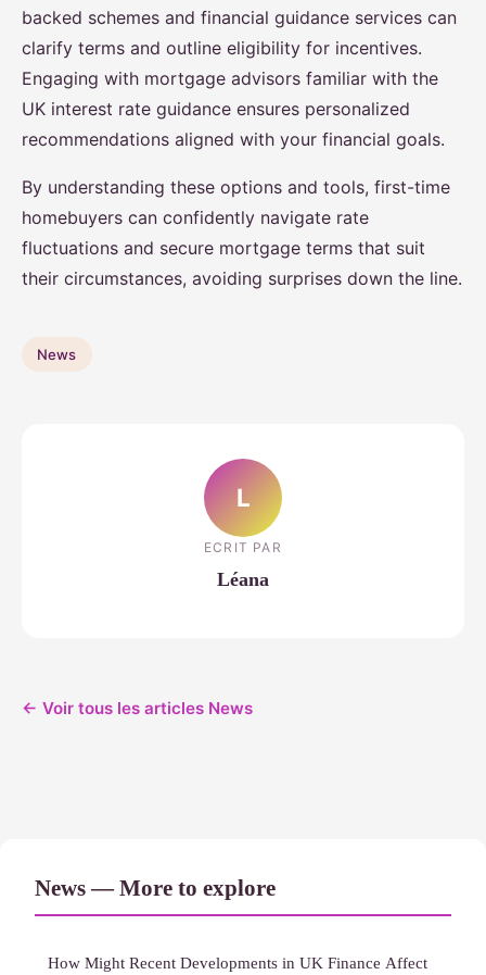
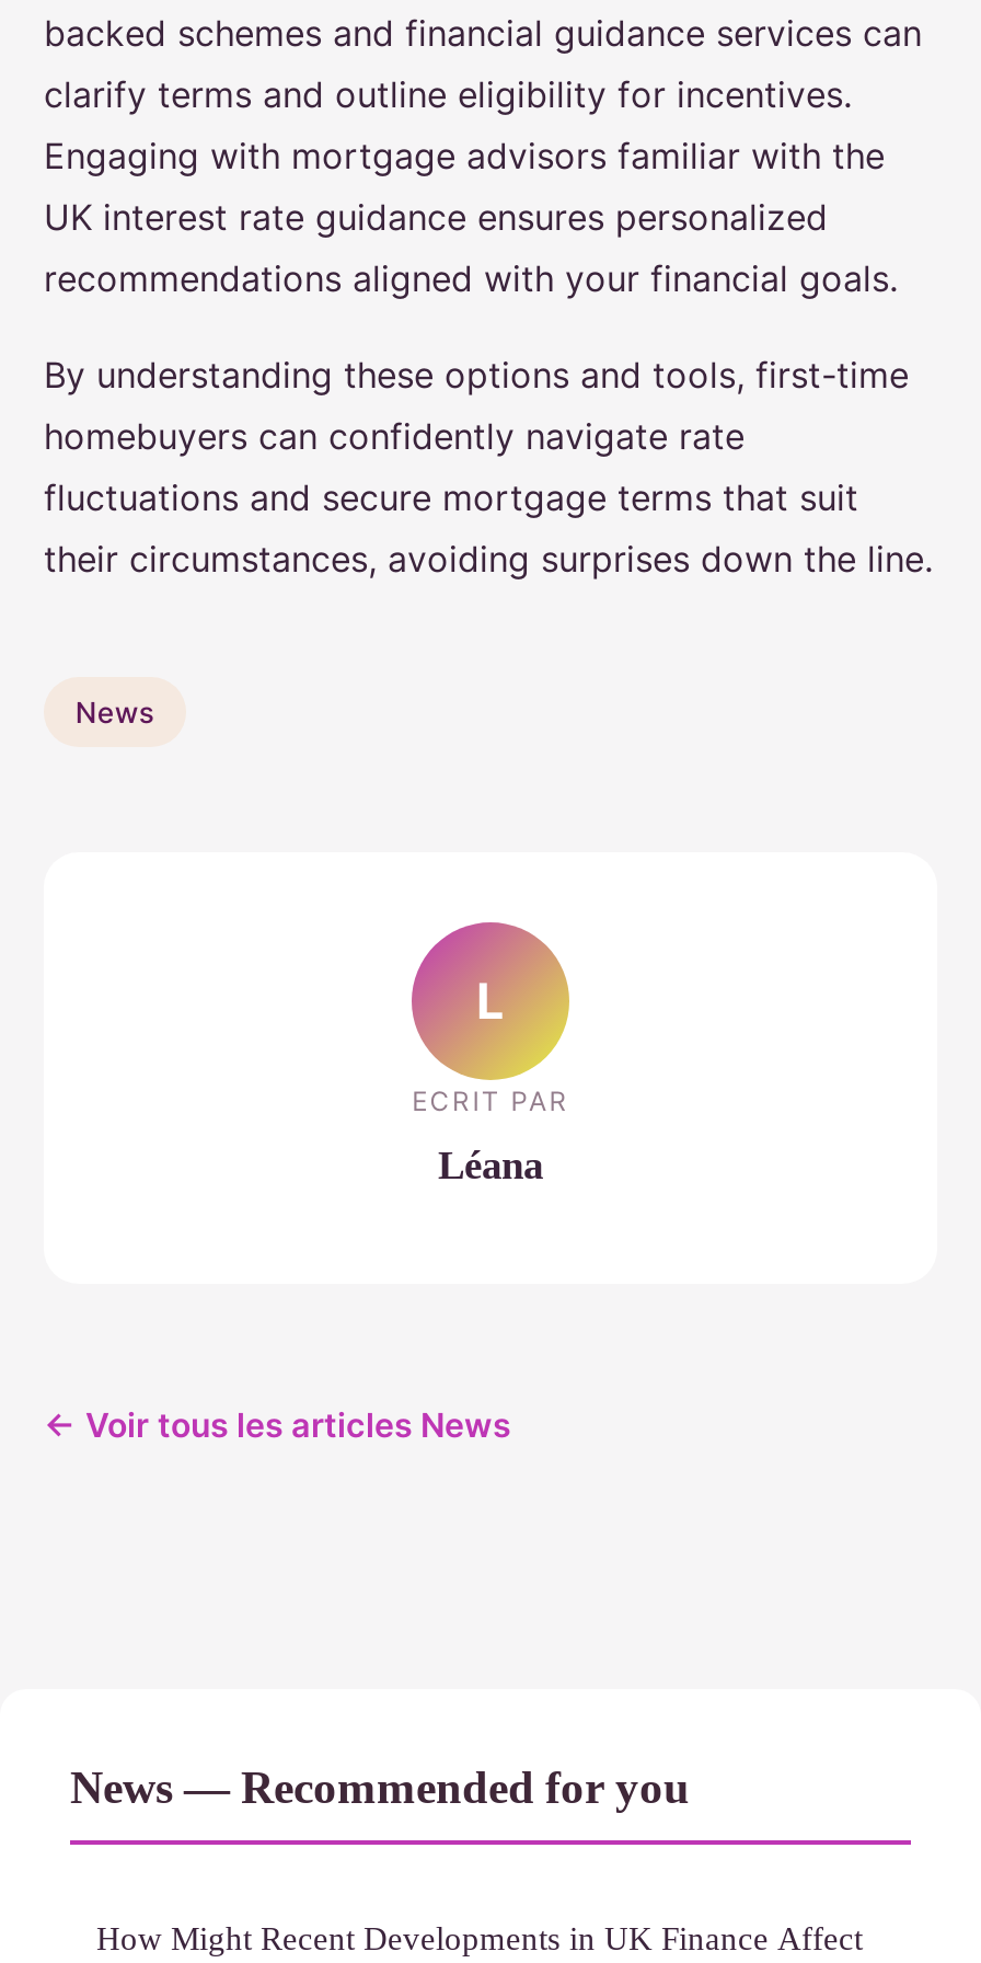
- News — More to explore
+ News — Recommended for you
